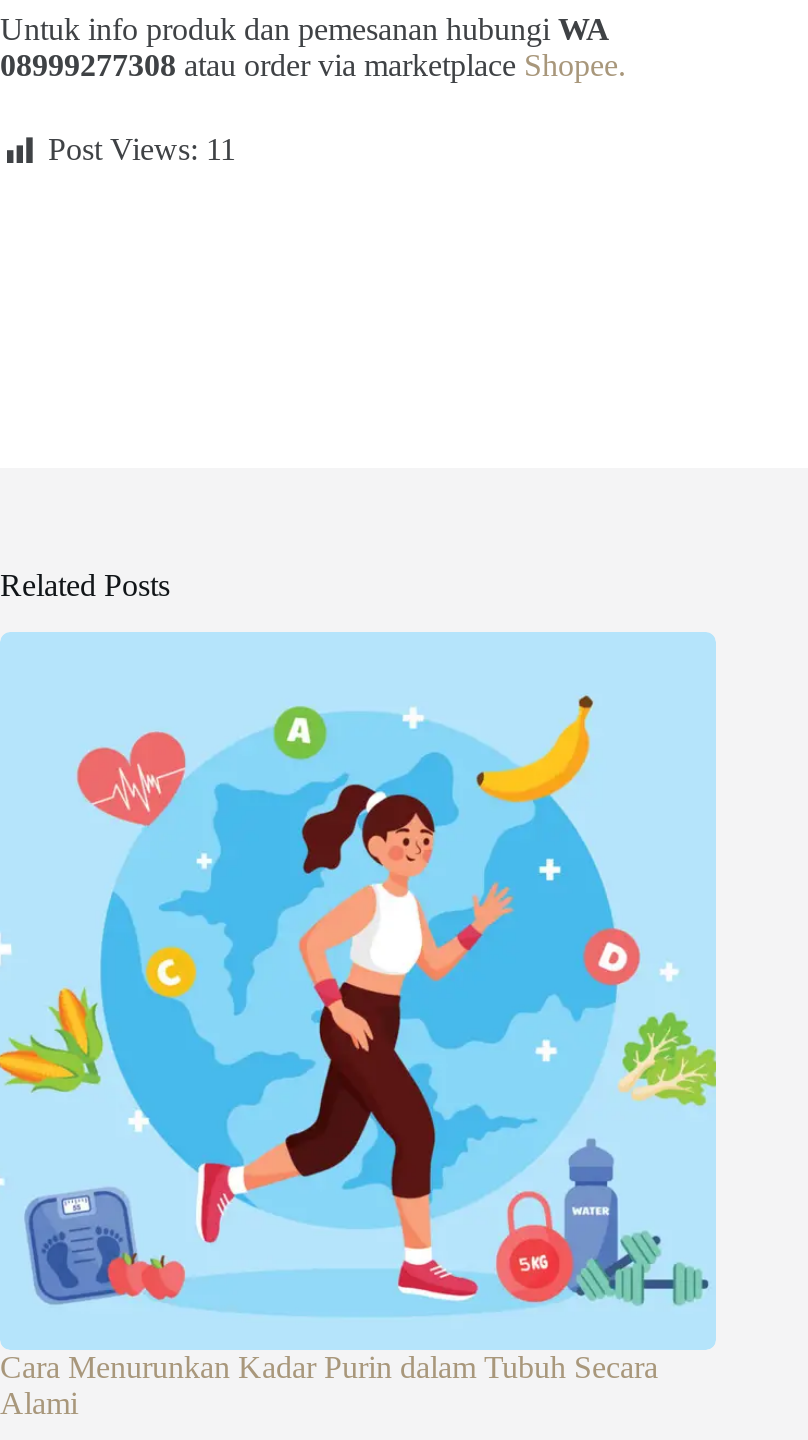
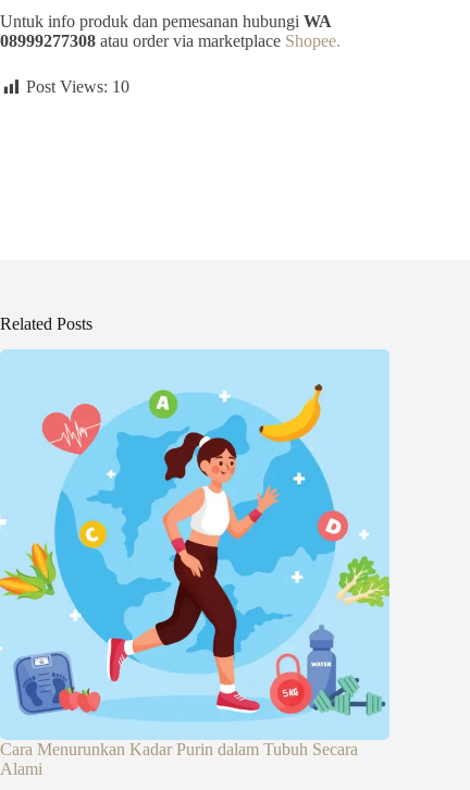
- Post Views: 11
+ Post Views: 10
